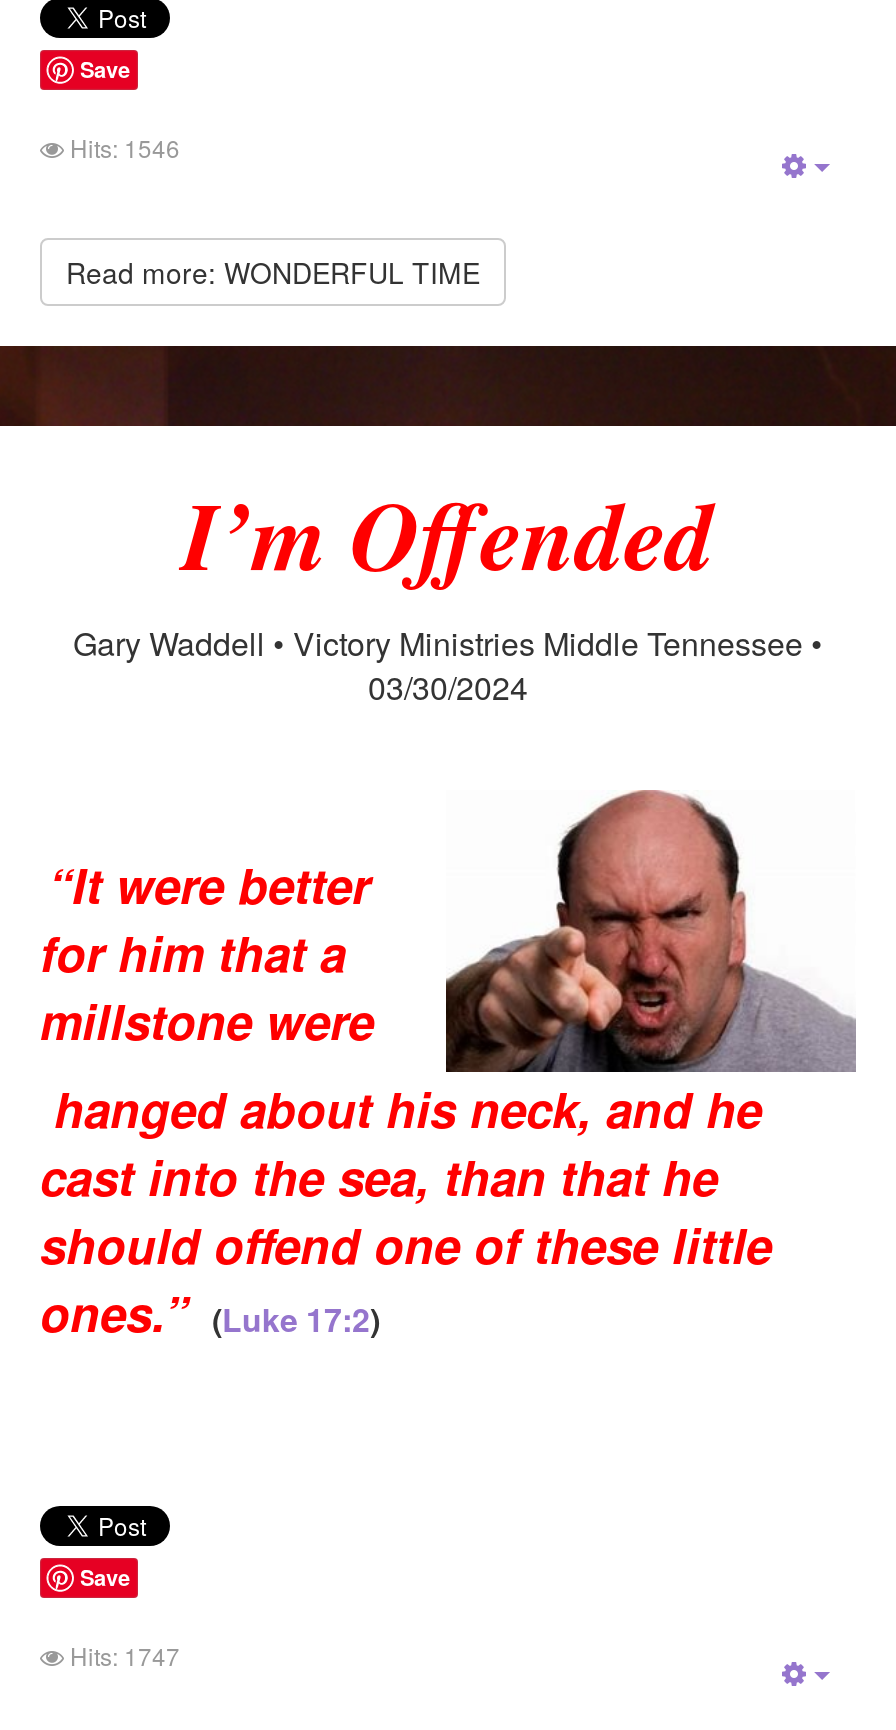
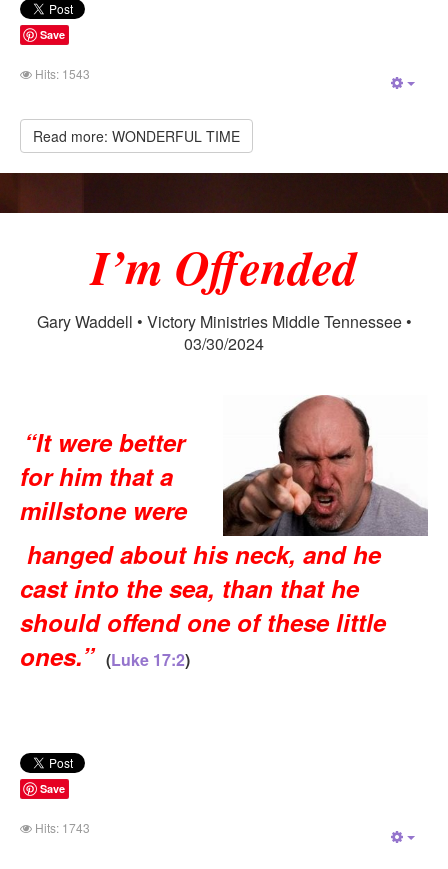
- Hits: 1546
+ Hits: 1543

- Hits: 1747
+ Hits: 1743
